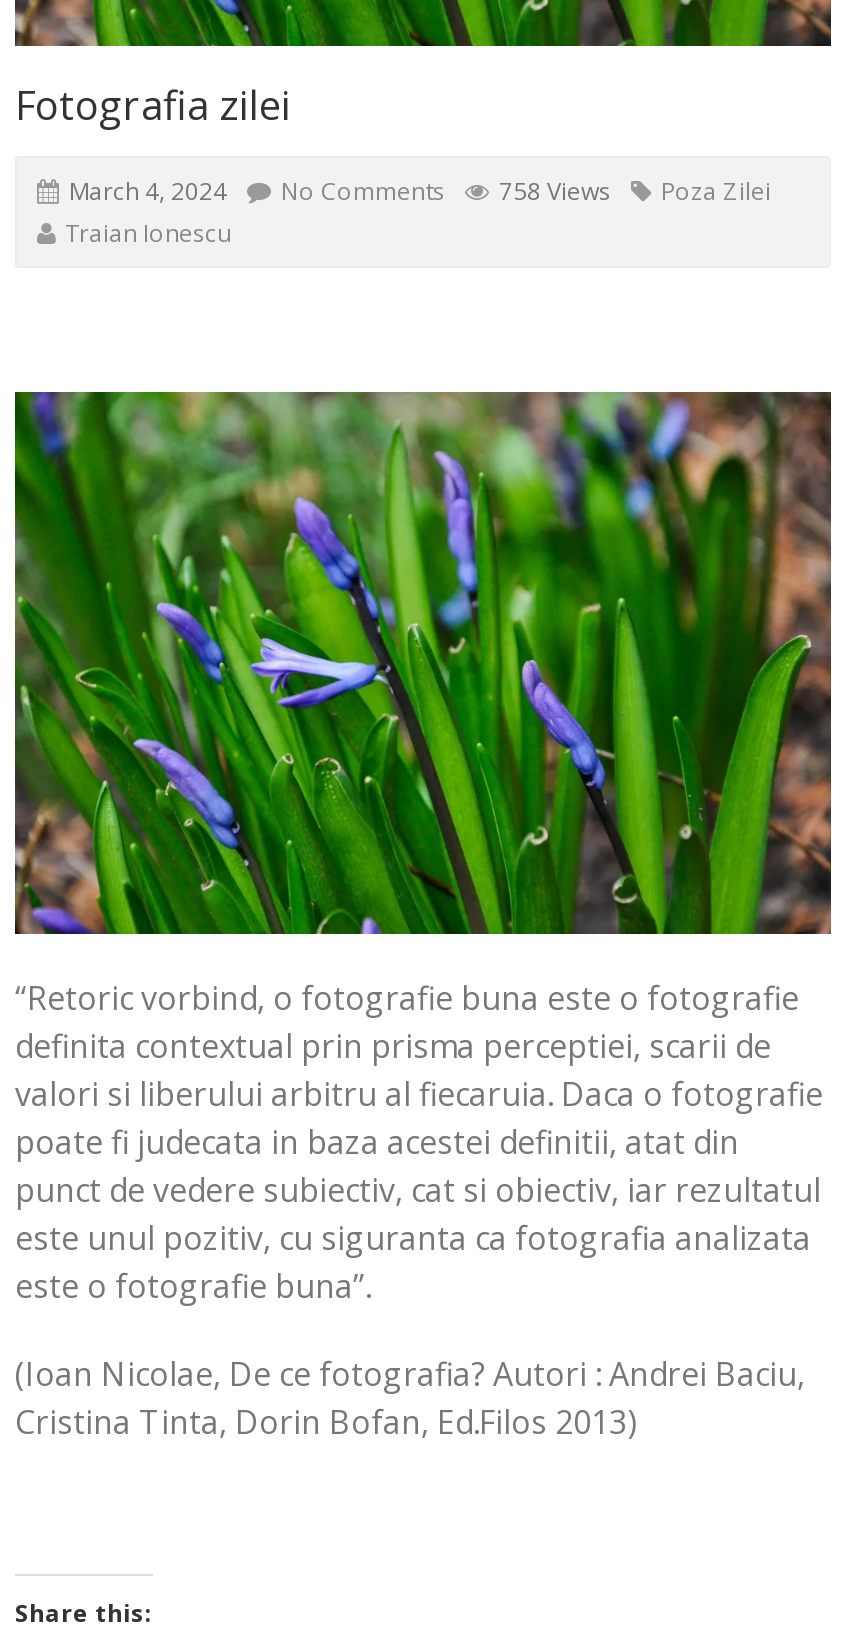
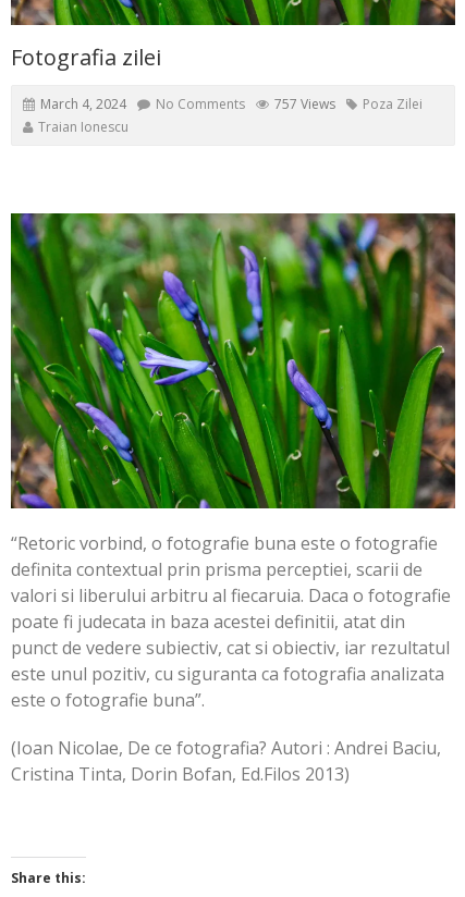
- March 4, 2024 No Comments 758 Views Poza Zilei
+ March 4, 2024 No Comments 757 Views Poza Zilei
